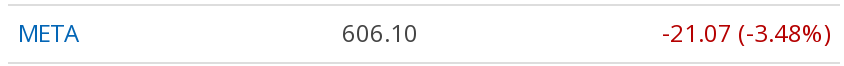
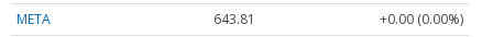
- 606.10
+ 643.81

- -21.07 (-3.48%)
+ +0.00 (0.00%)
